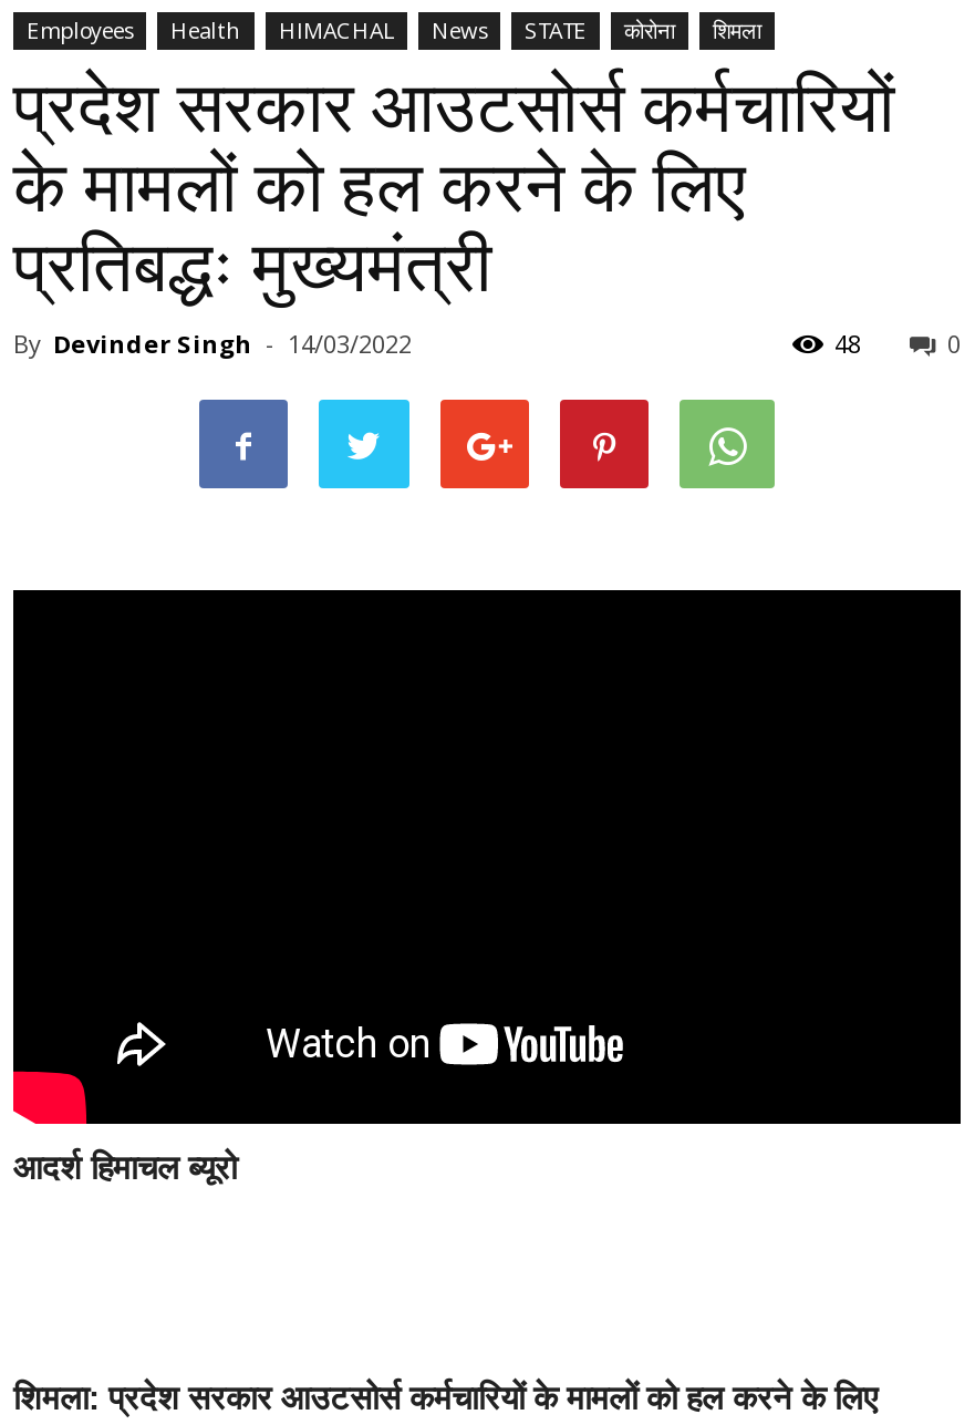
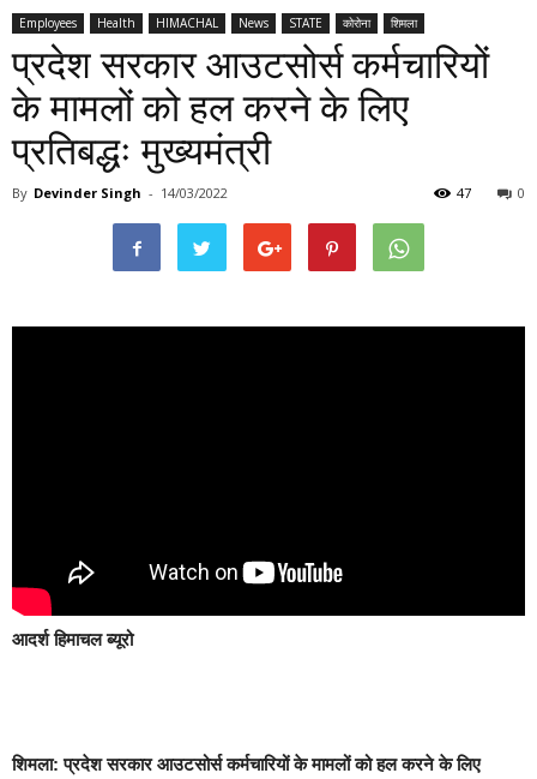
- 48
+ 47
